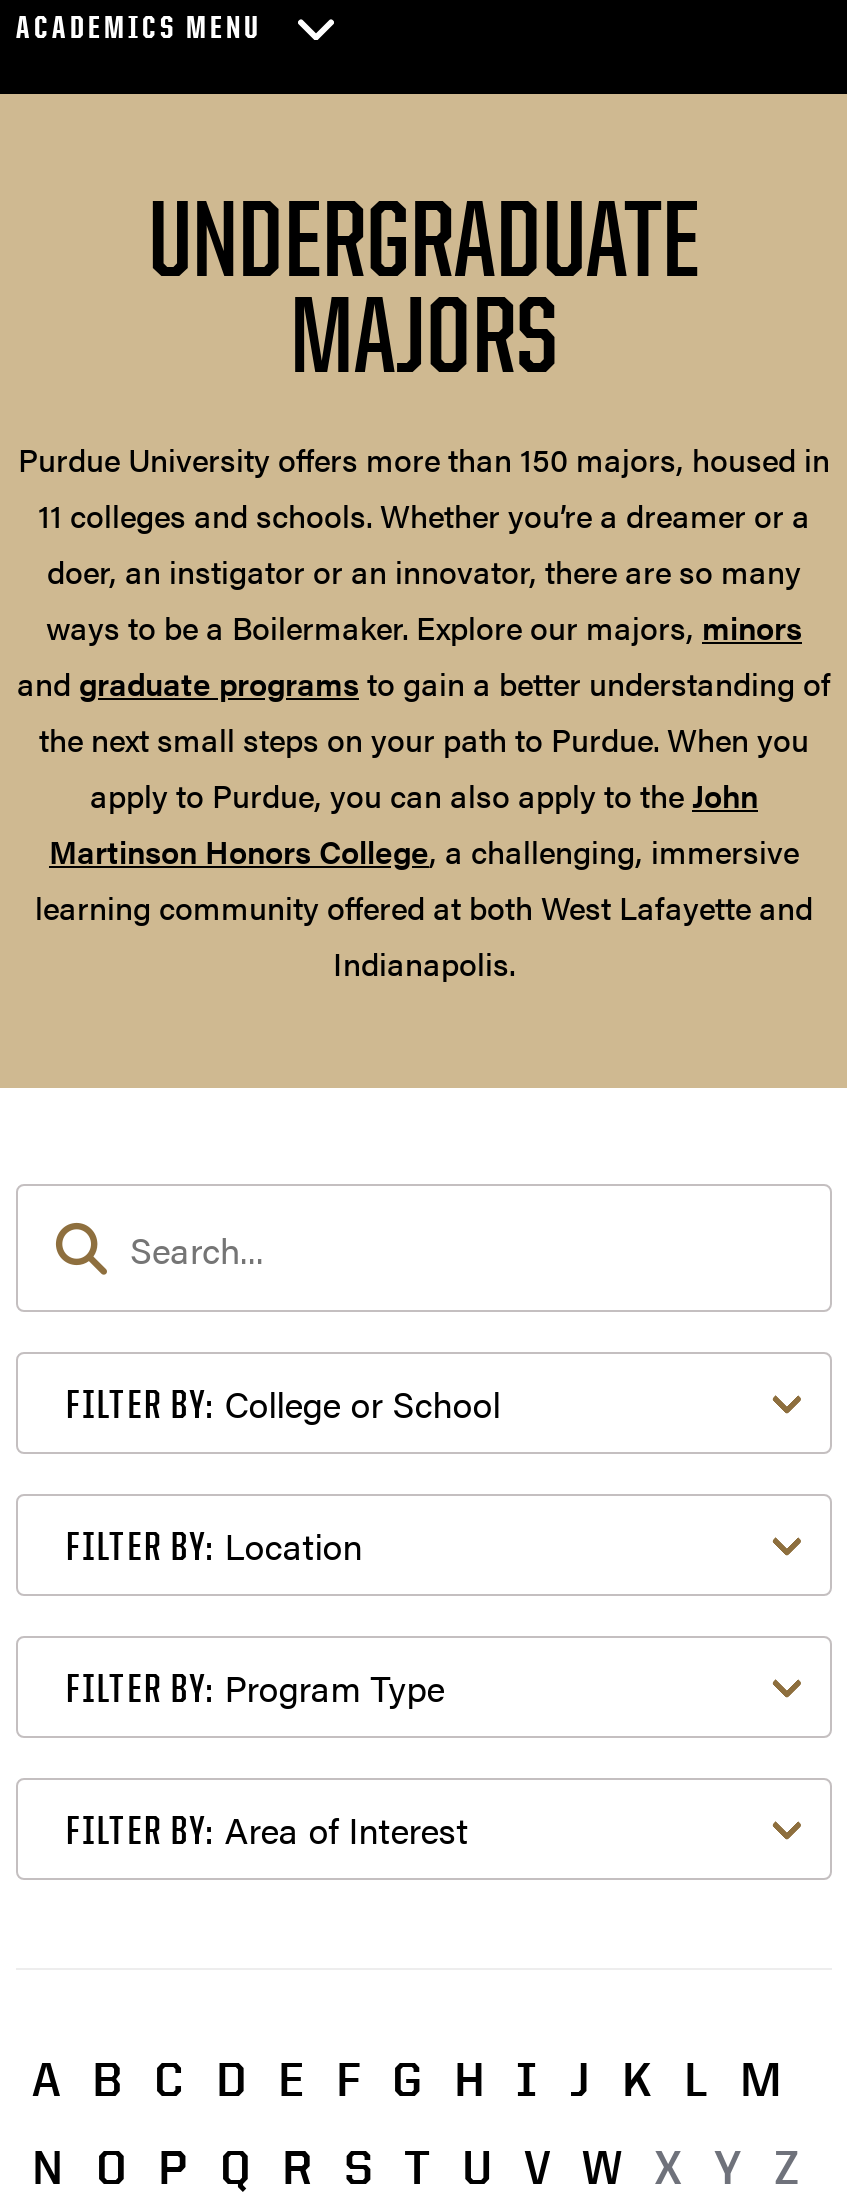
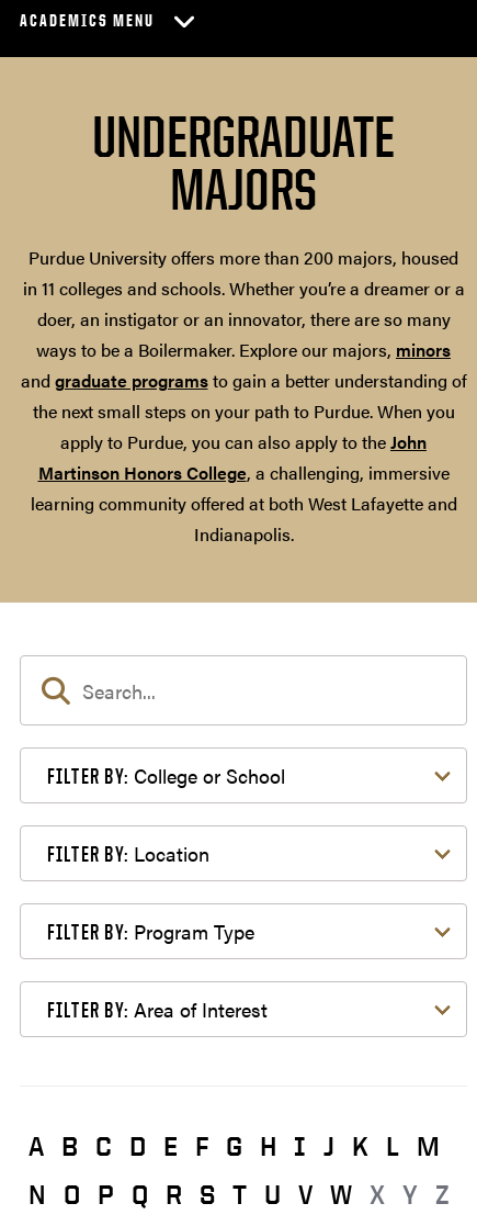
- Purdue University offers more than 150 majors, housed in
- 11 colleges and schools. Whether you’re a dreamer or a
+ Purdue University offers more than 200 majors, housed
+ in 11 colleges and schools. Whether you’re a dreamer or a
